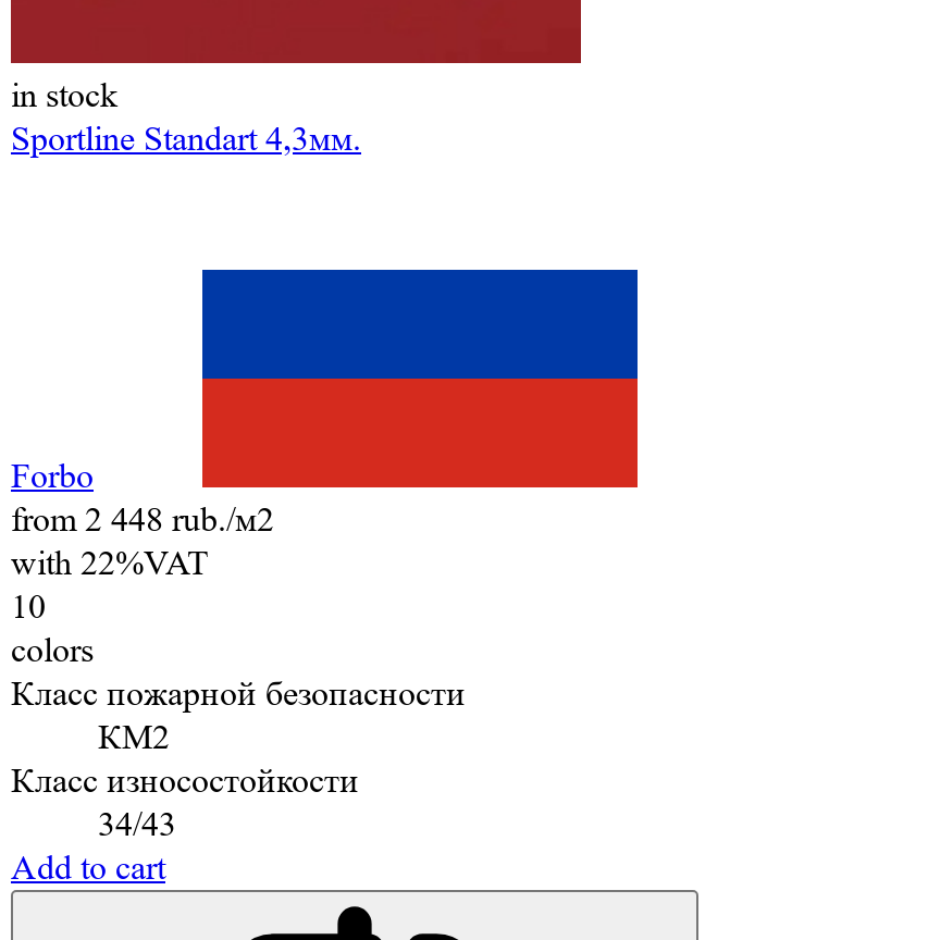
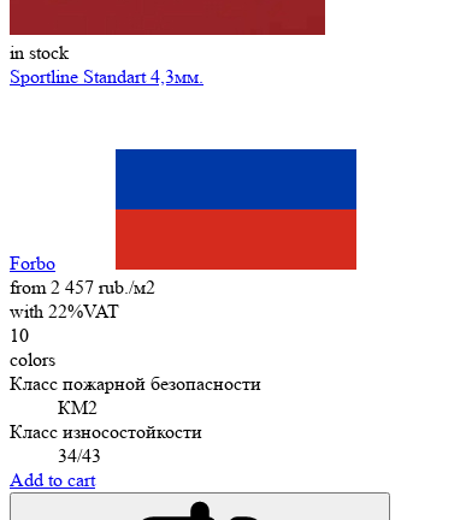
- from 2 448 rub./м2
+ from 2 457 rub./м2
